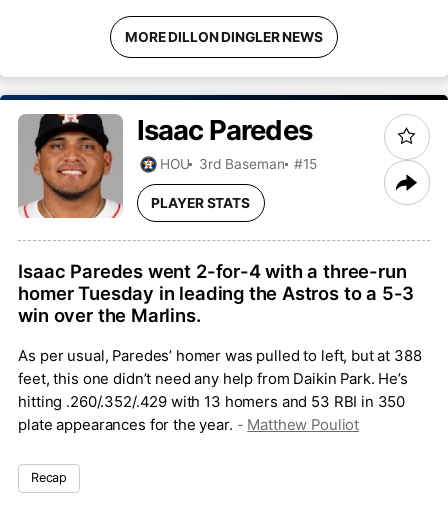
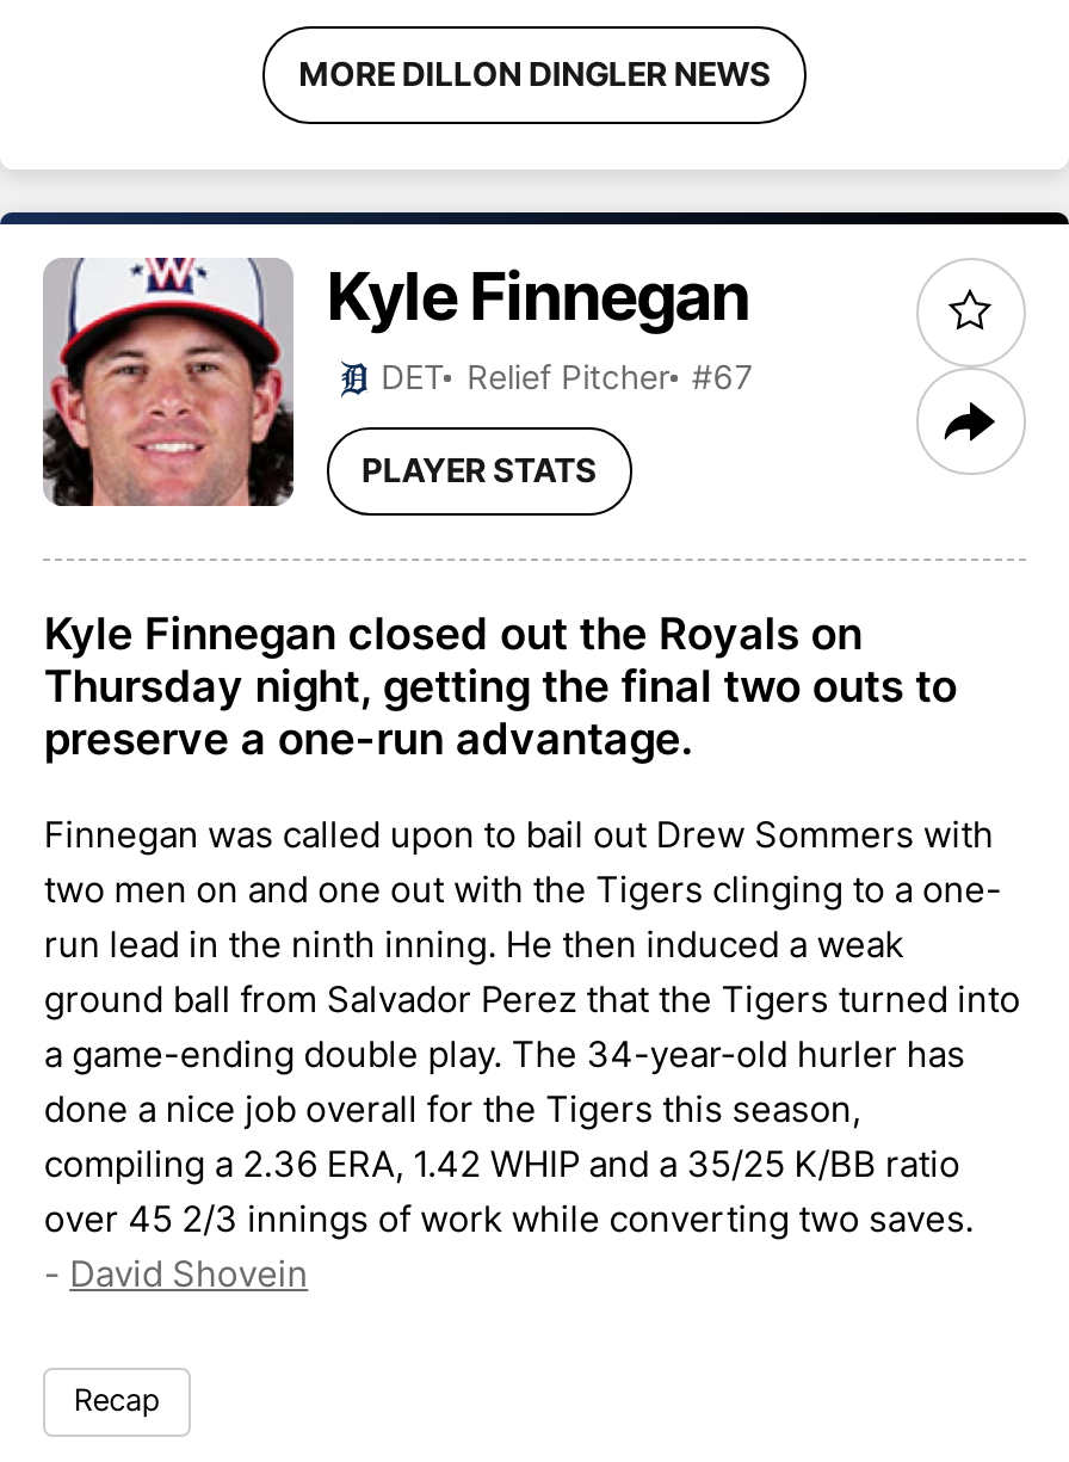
- [image]
- Isaac Paredes
- HOU 3rd Baseman #15
+ [image]
+ Kyle Finnegan
+ DET Relief Pitcher #67

- Isaac Paredes went 2-for-4 with a three-run
- homer Tuesday in leading the Astros to a 5-3
- win over the Marlins.
+ Kyle Finnegan closed out the Royals on
+ Thursday night, getting the final two outs to
+ preserve a one-run advantage.

- As per usual, Paredes’ homer was pulled to left, but at 388
- feet, this one didn’t need any help from Daikin Park. He’s
- hitting .260/.352/.429 with 13 homers and 53 RBI in 350
- plate appearances for the year. - Matthew Pouliot
+ Finnegan was called upon to bail out Drew Sommers with
+ two men on and one out with the Tigers clinging to a one-
+ run lead in the ninth inning. He then induced a weak
+ ground ball from Salvador Perez that the Tigers turned into
+ a game-ending double play. The 34-year-old hurler has
+ done a nice job overall for the Tigers this season,
+ compiling a 2.36 ERA, 1.42 WHIP and a 35/25 K/BB ratio
+ over 45 2/3 innings of work while converting two saves.
+ - David Shovein
